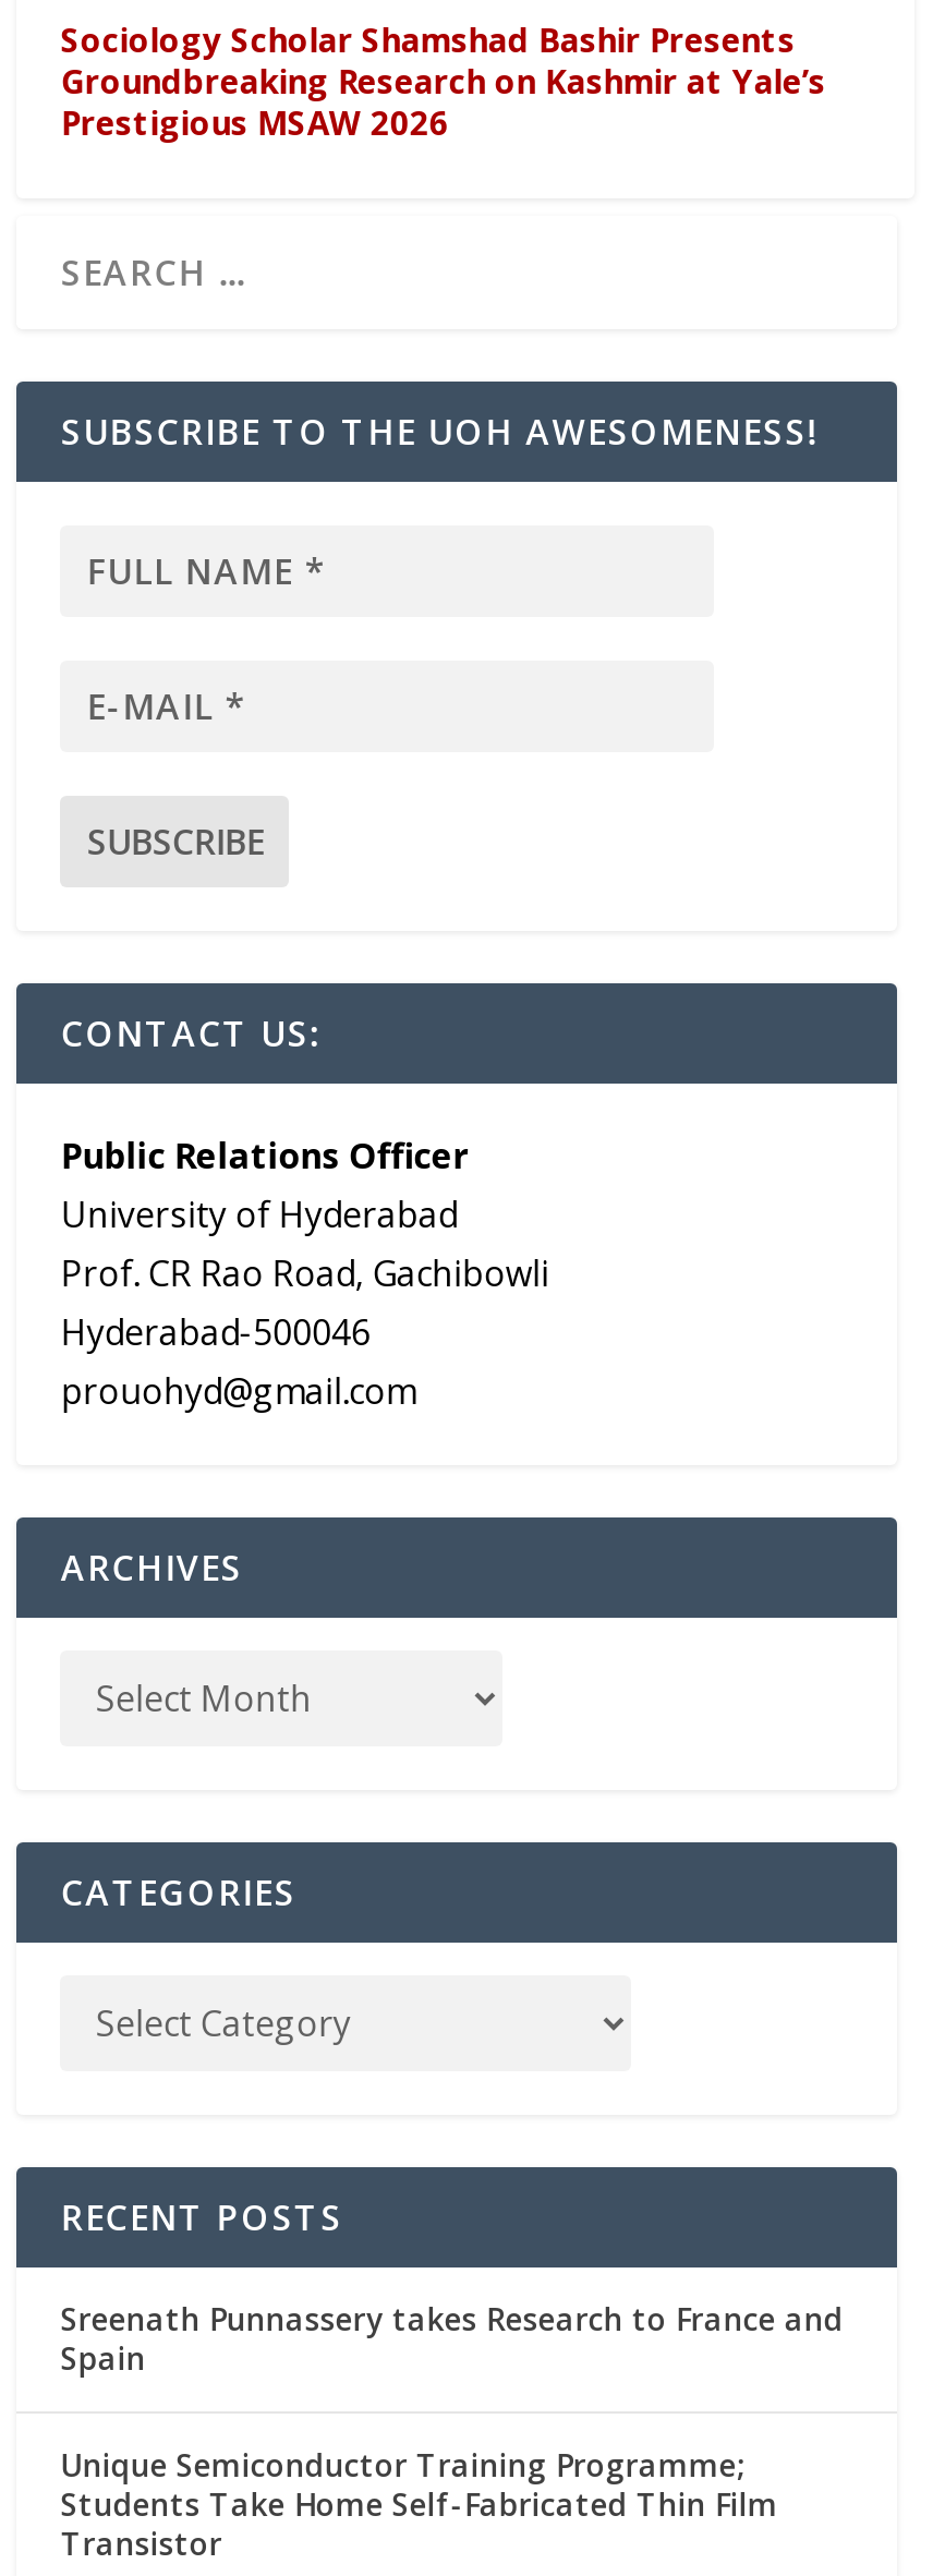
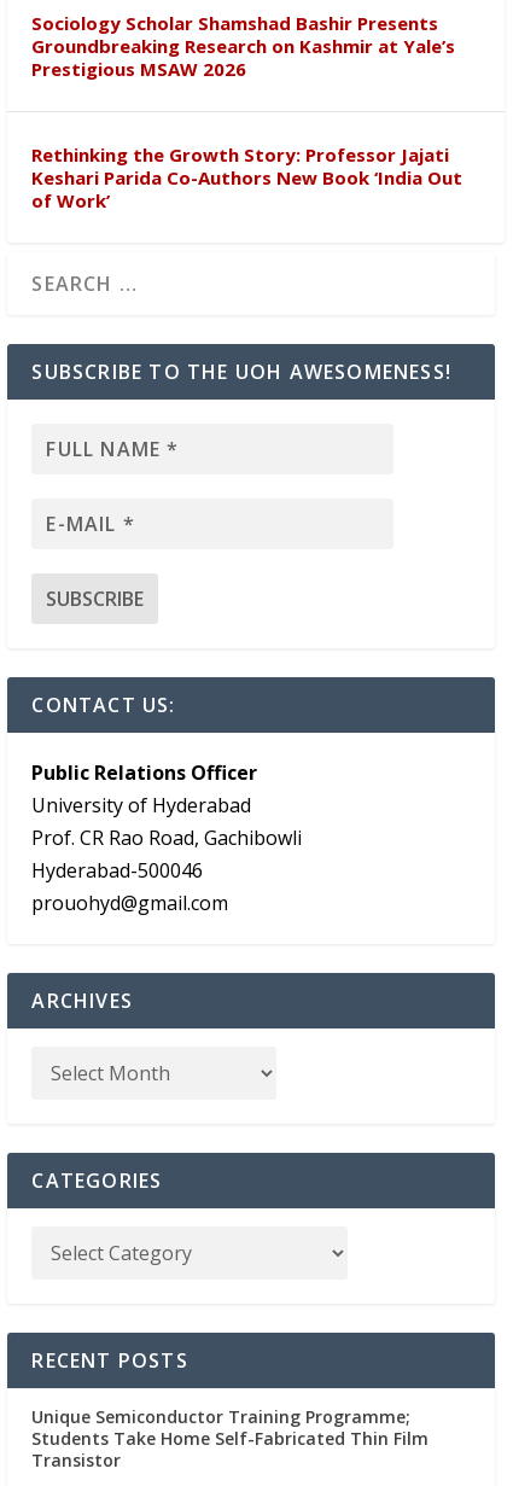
+ Rethinking the Growth Story: Professor Jajati
+ Keshari Parida Co-Authors New Book ‘India Out
+ of Work’

moved down: SUBSCRIBE TO THE UOH AWESOMENESS! | CONTACT US: | Public Relations Officer | ... | CATEGORIES | RECENT POSTS

- Sreenath Punnassery takes Research to France and
- Spain
